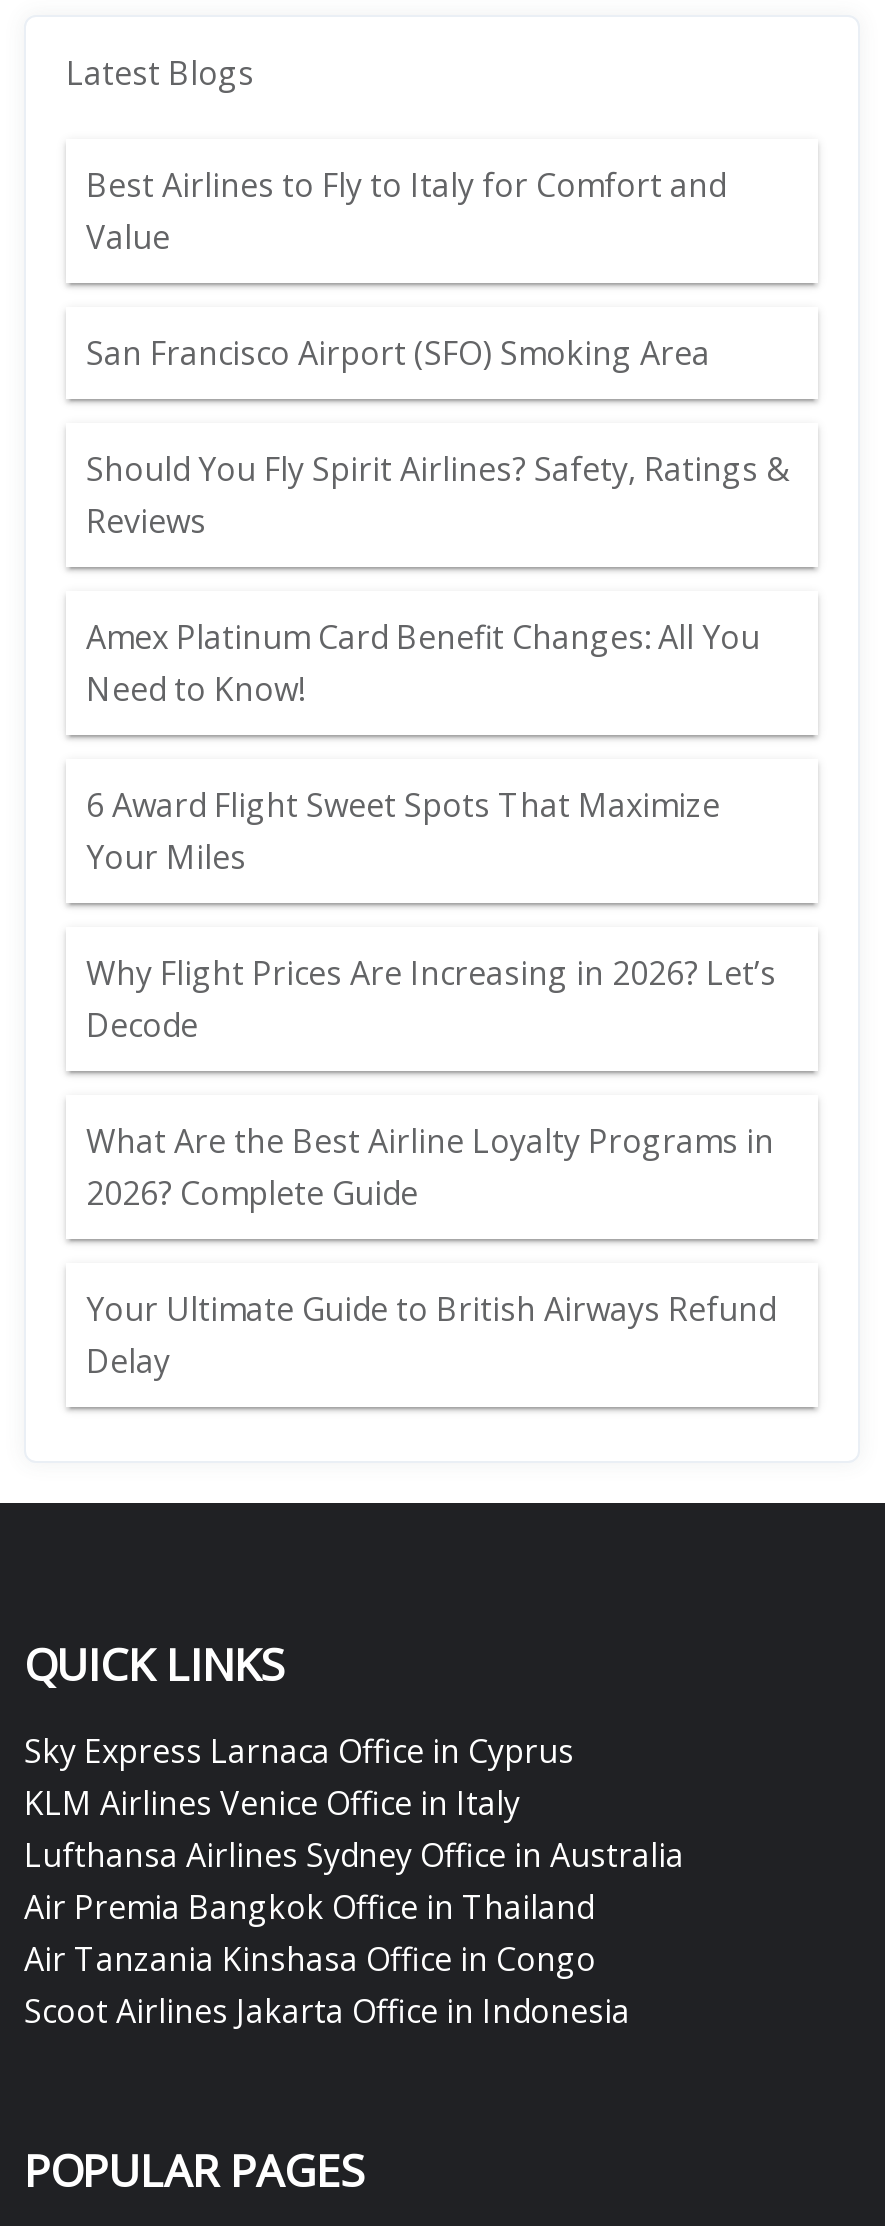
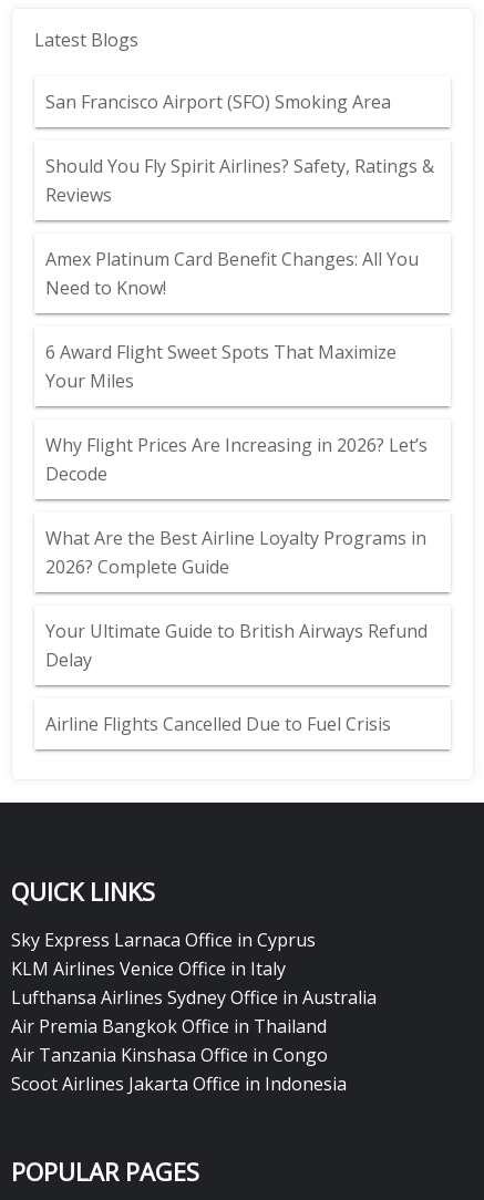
- Best Airlines to Fly to Italy for Comfort and
- Value

moved up: San Francisco Airport (SFO) Smoking Area | Should You Fly Spirit Airlines? Safety, Ratings & | Reviews | ... | Your Ultimate Guide to British Airways Refund | Delay

+ Airline Flights Cancelled Due to Fuel Crisis
